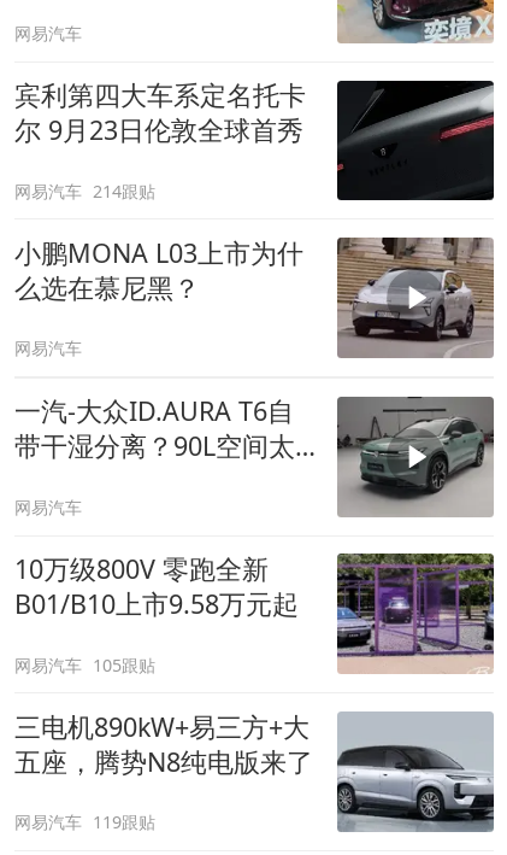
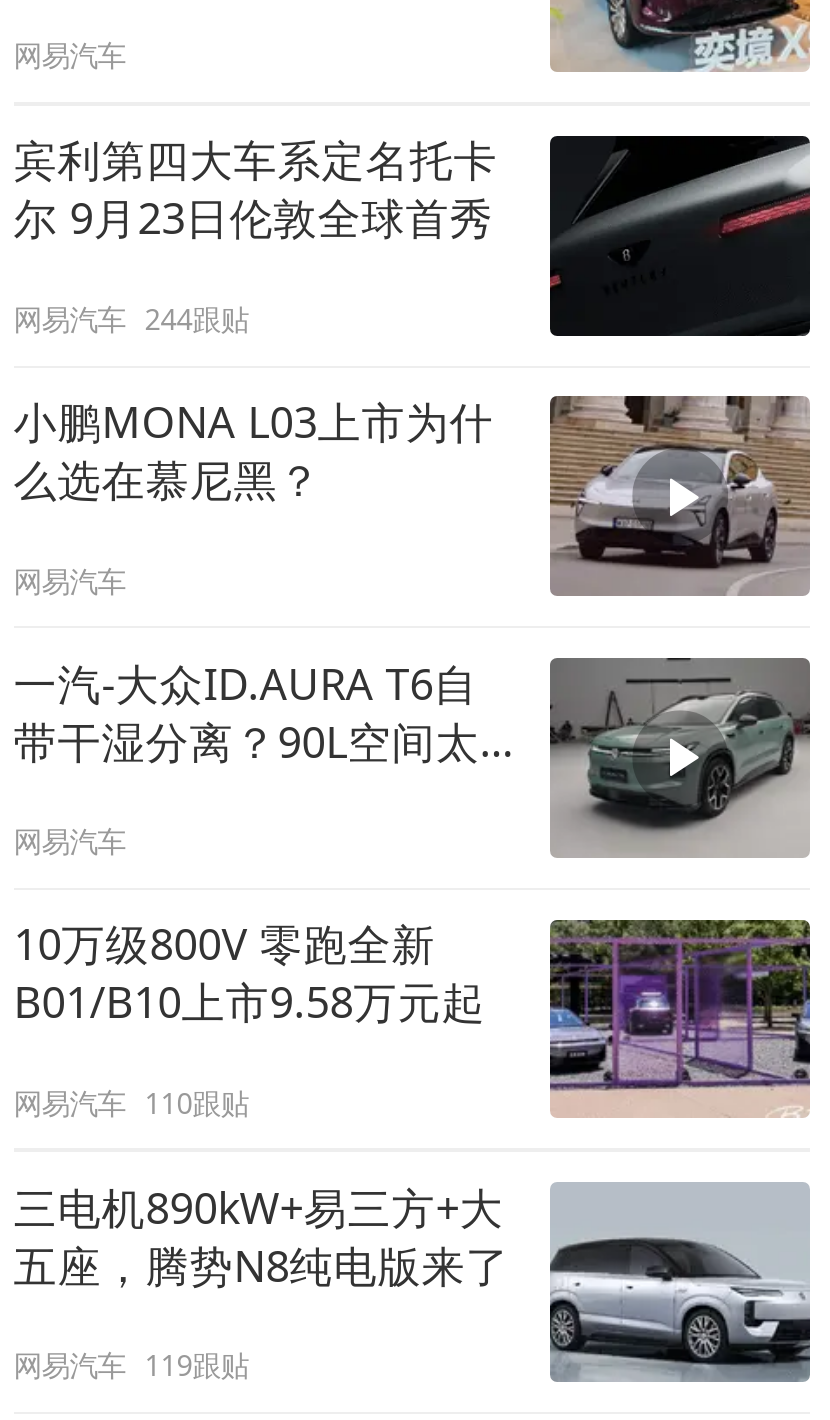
- 网易汽车 214跟贴
+ 网易汽车 244跟贴

- 网易汽车 105跟贴
+ 网易汽车 110跟贴
